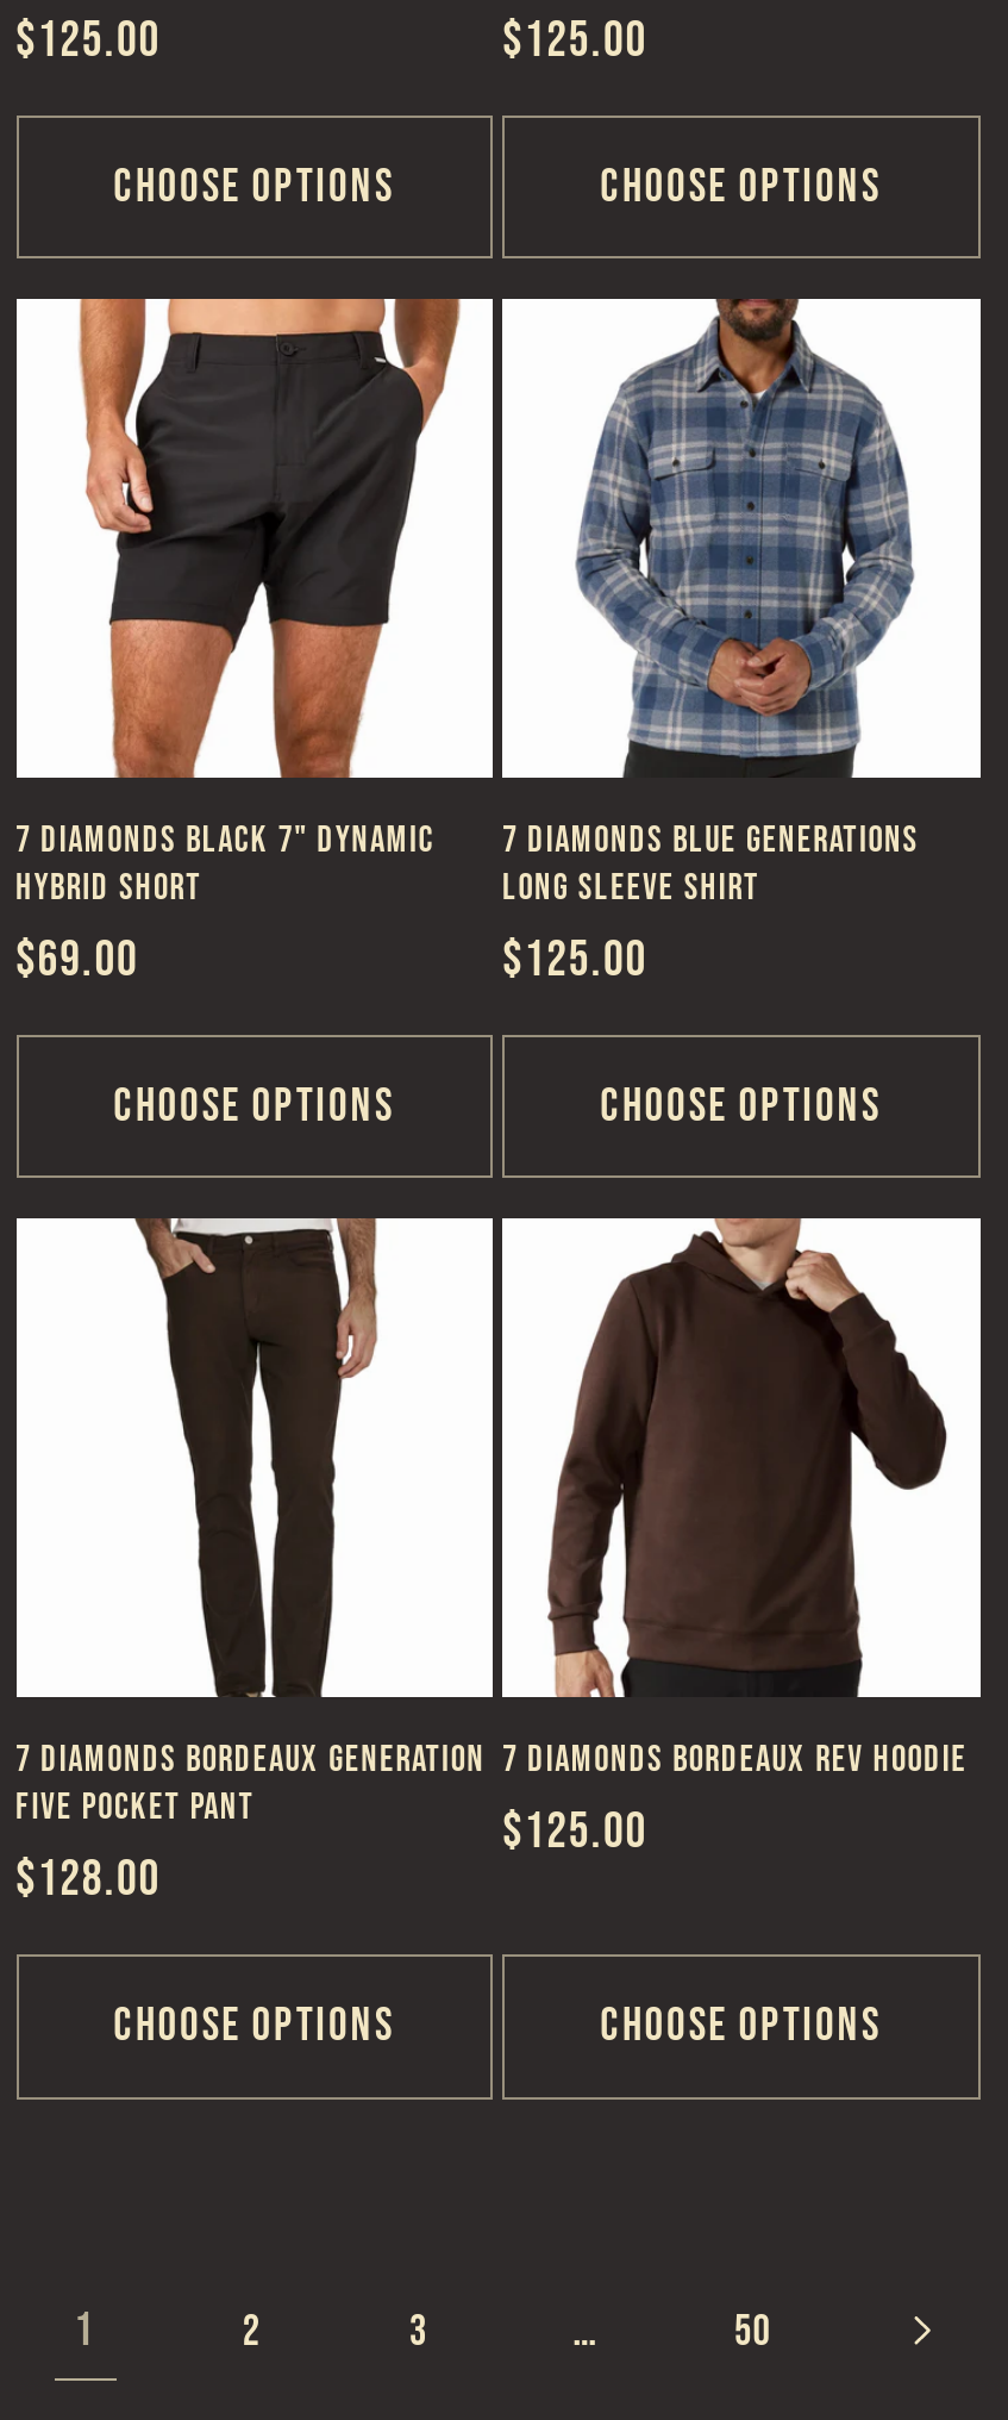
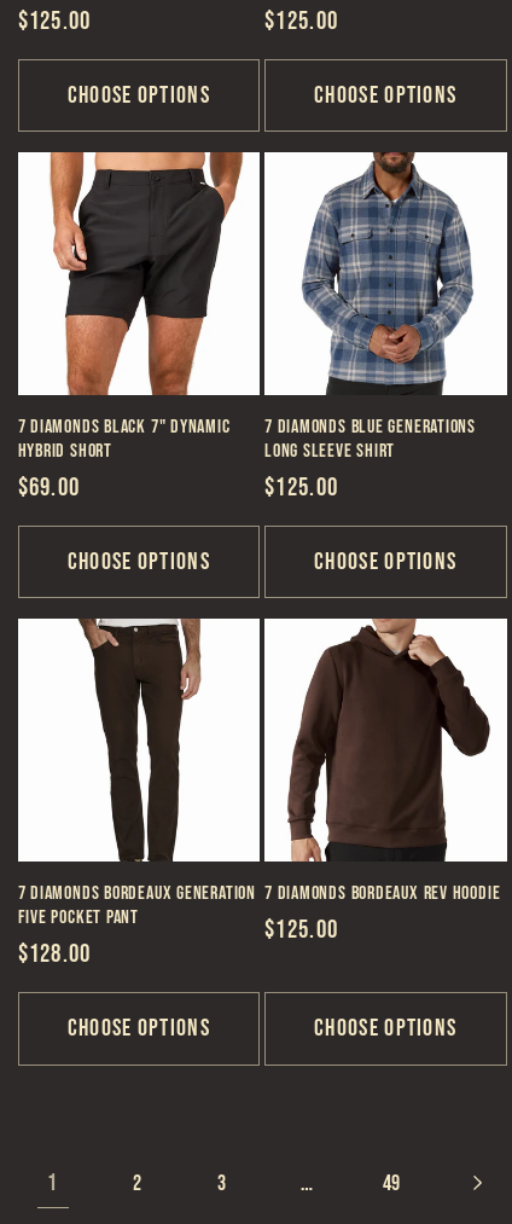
- 50
+ 49
